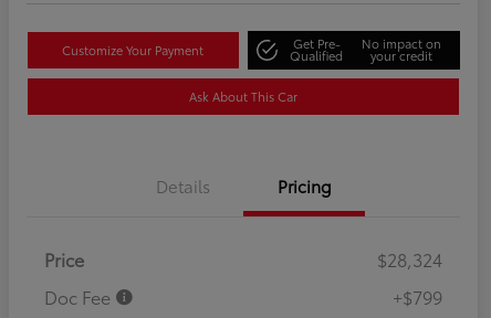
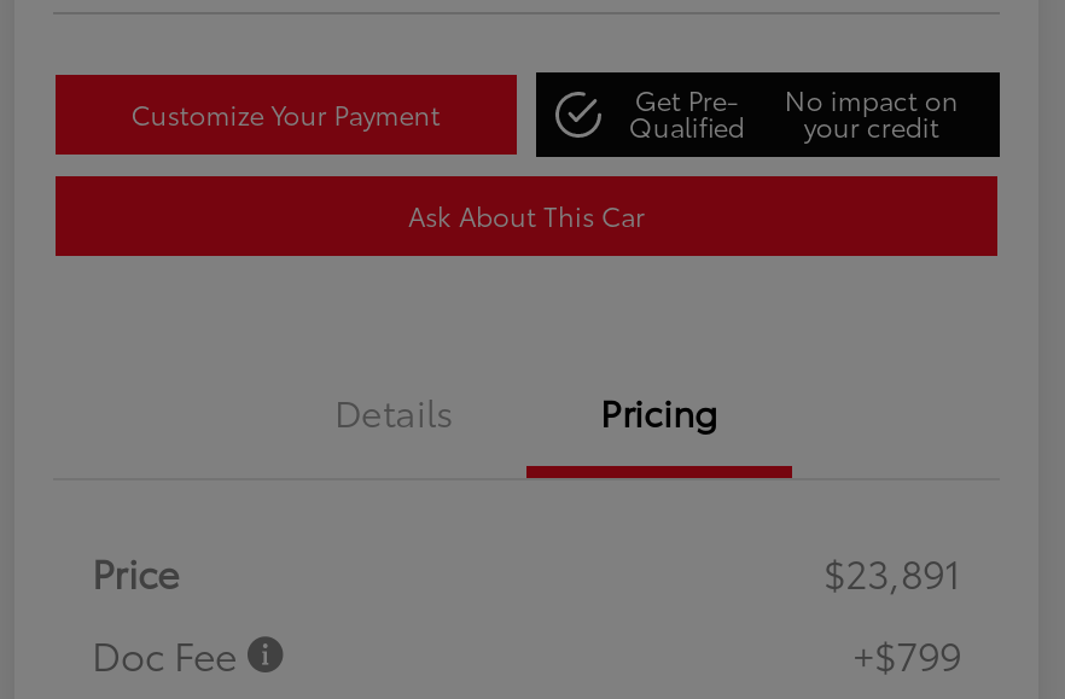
- $28,324
+ $23,891
